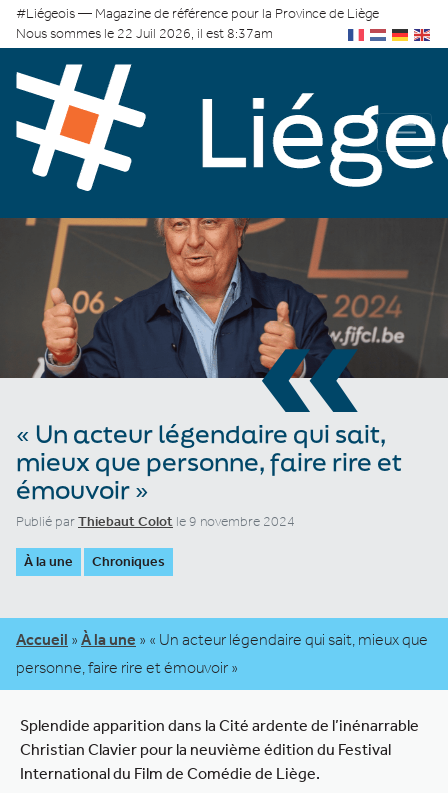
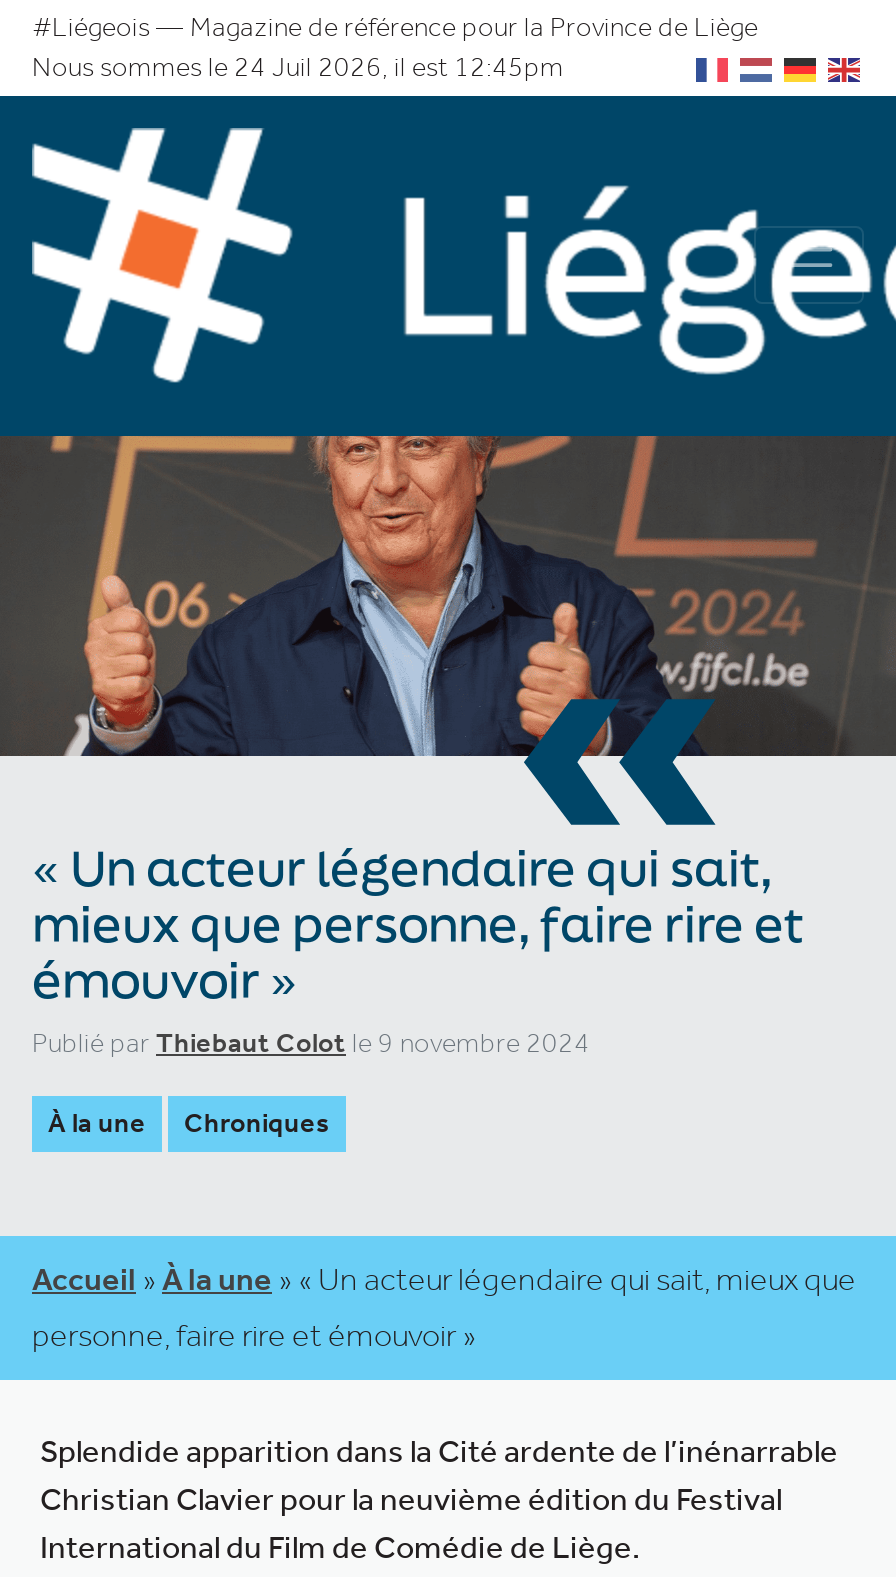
- Nous sommes le 22 Juil 2026, il est 8:37am
+ Nous sommes le 24 Juil 2026, il est 12:45pm
